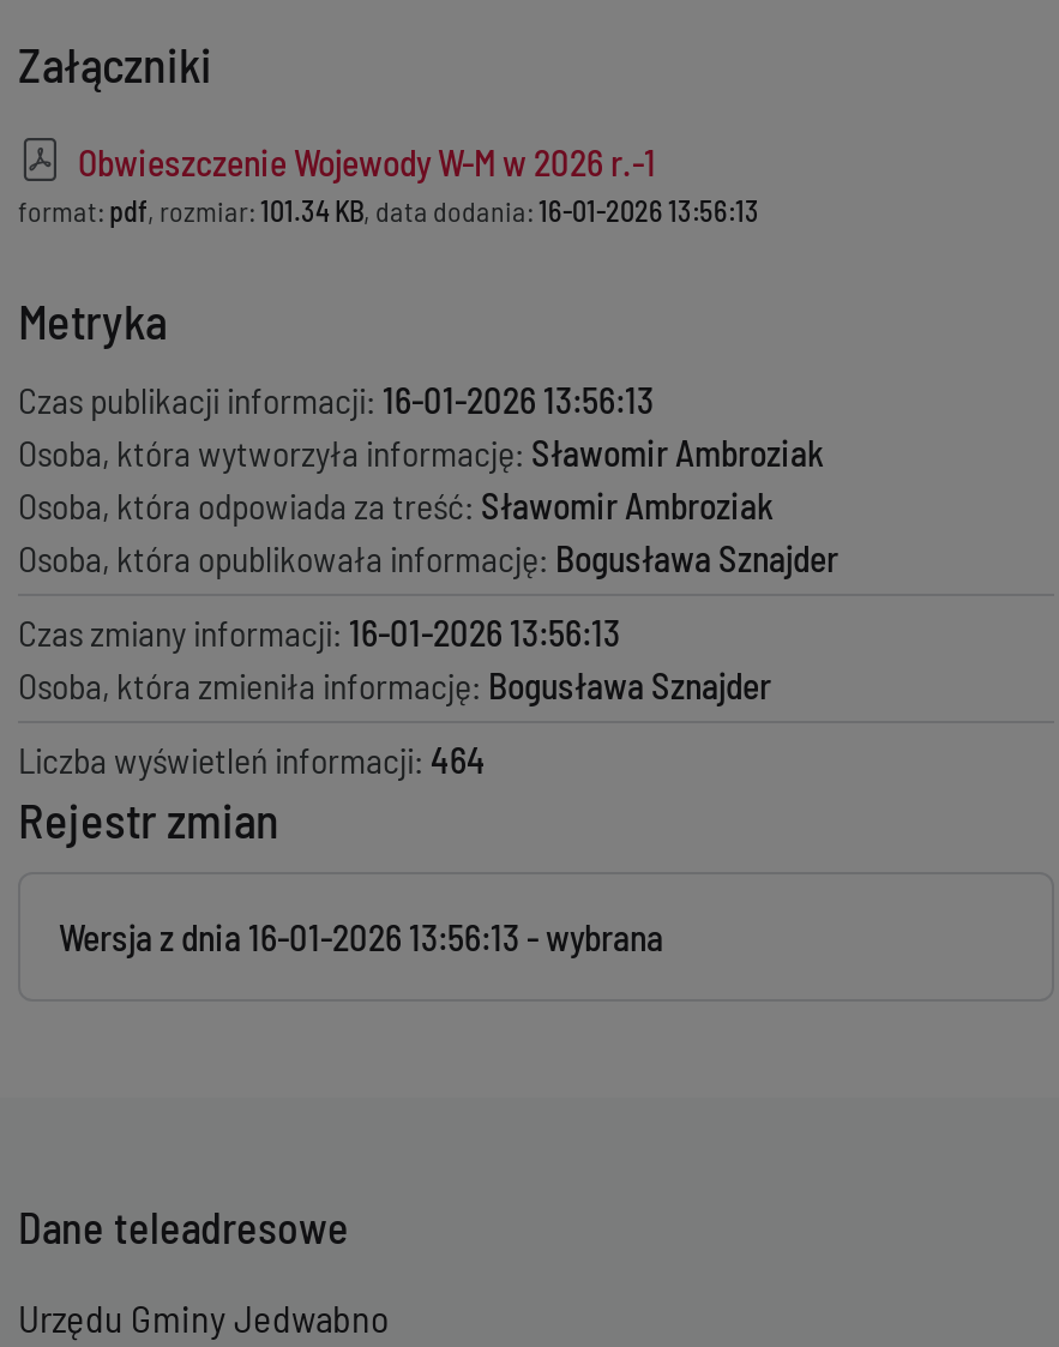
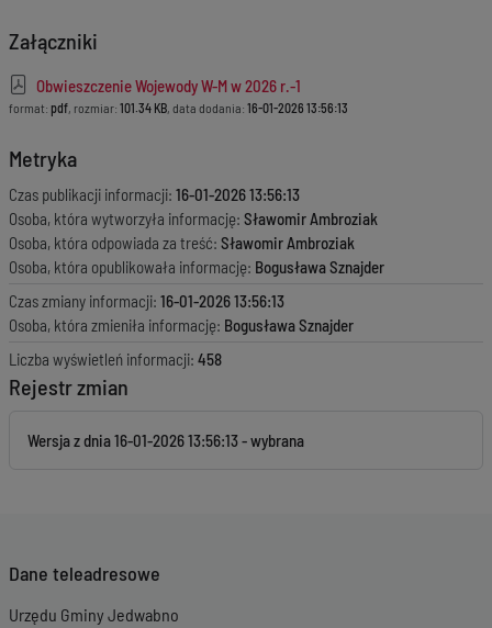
- Liczba wyświetleń informacji: 464
+ Liczba wyświetleń informacji: 458
